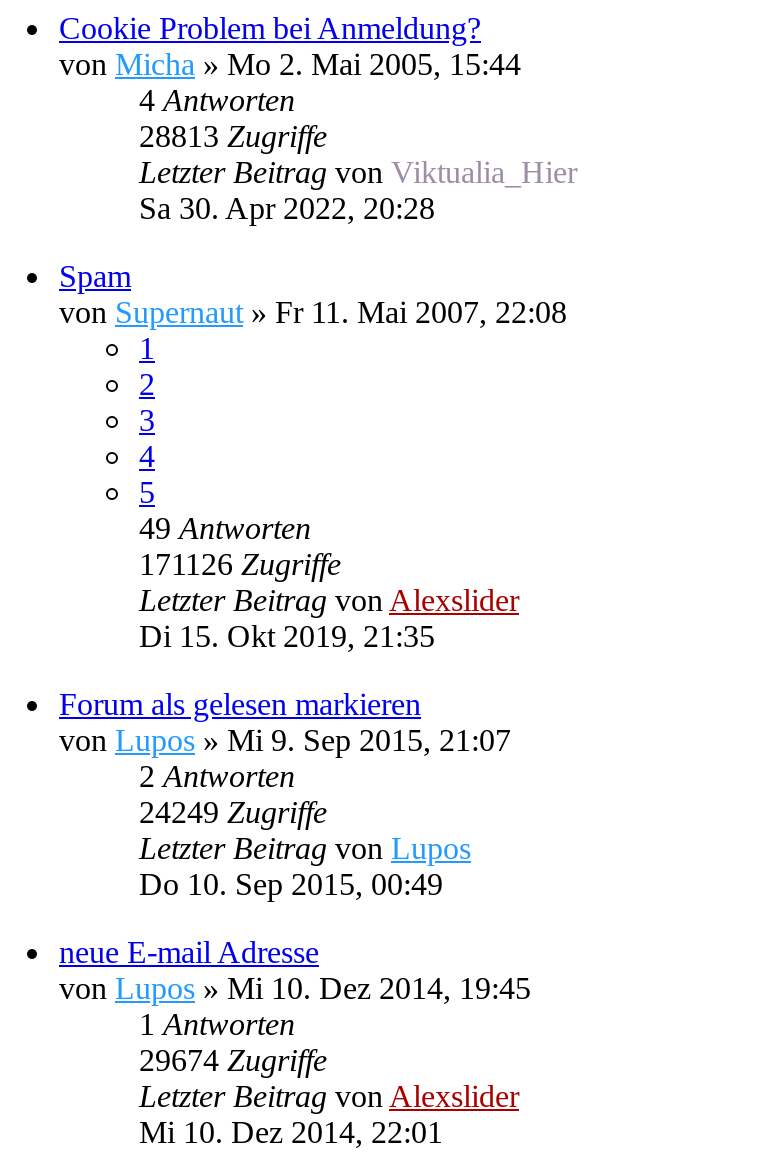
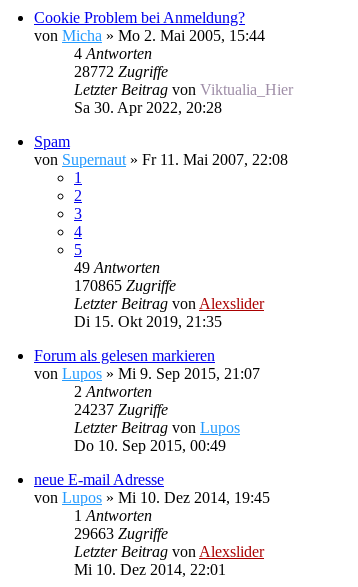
- 28813 Zugriffe
+ 28772 Zugriffe

- 171126 Zugriffe
+ 170865 Zugriffe

- 24249 Zugriffe
+ 24237 Zugriffe

- 29674 Zugriffe
+ 29663 Zugriffe
